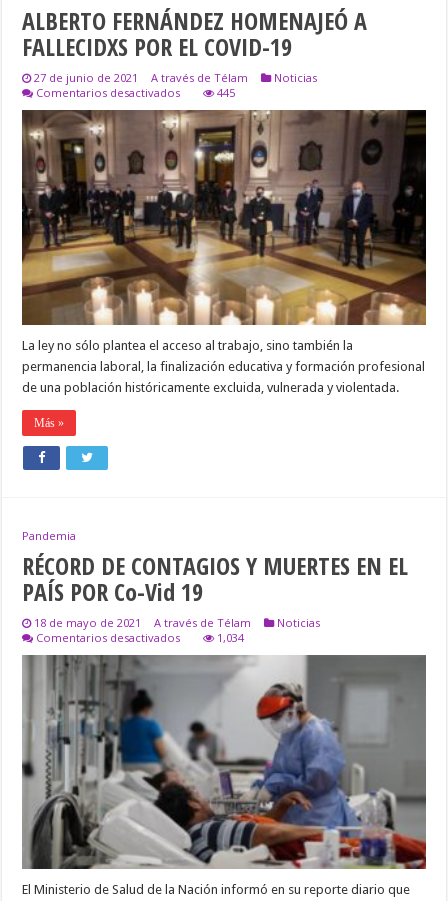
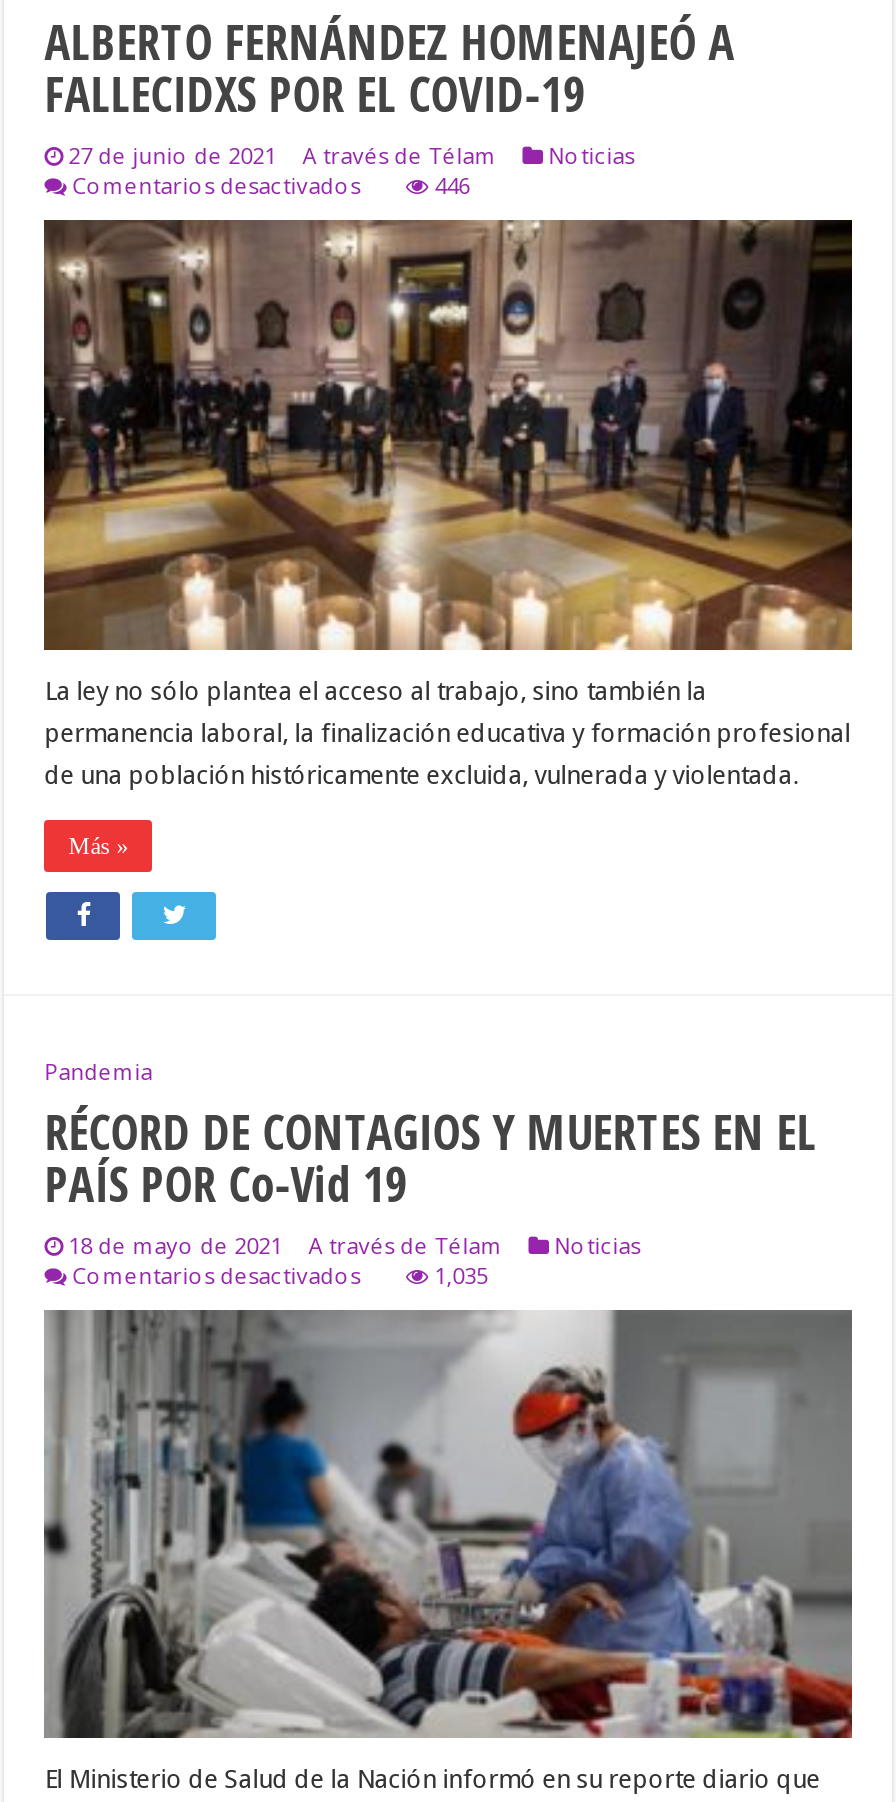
- 445
+ 446

- 1,034
+ 1,035
